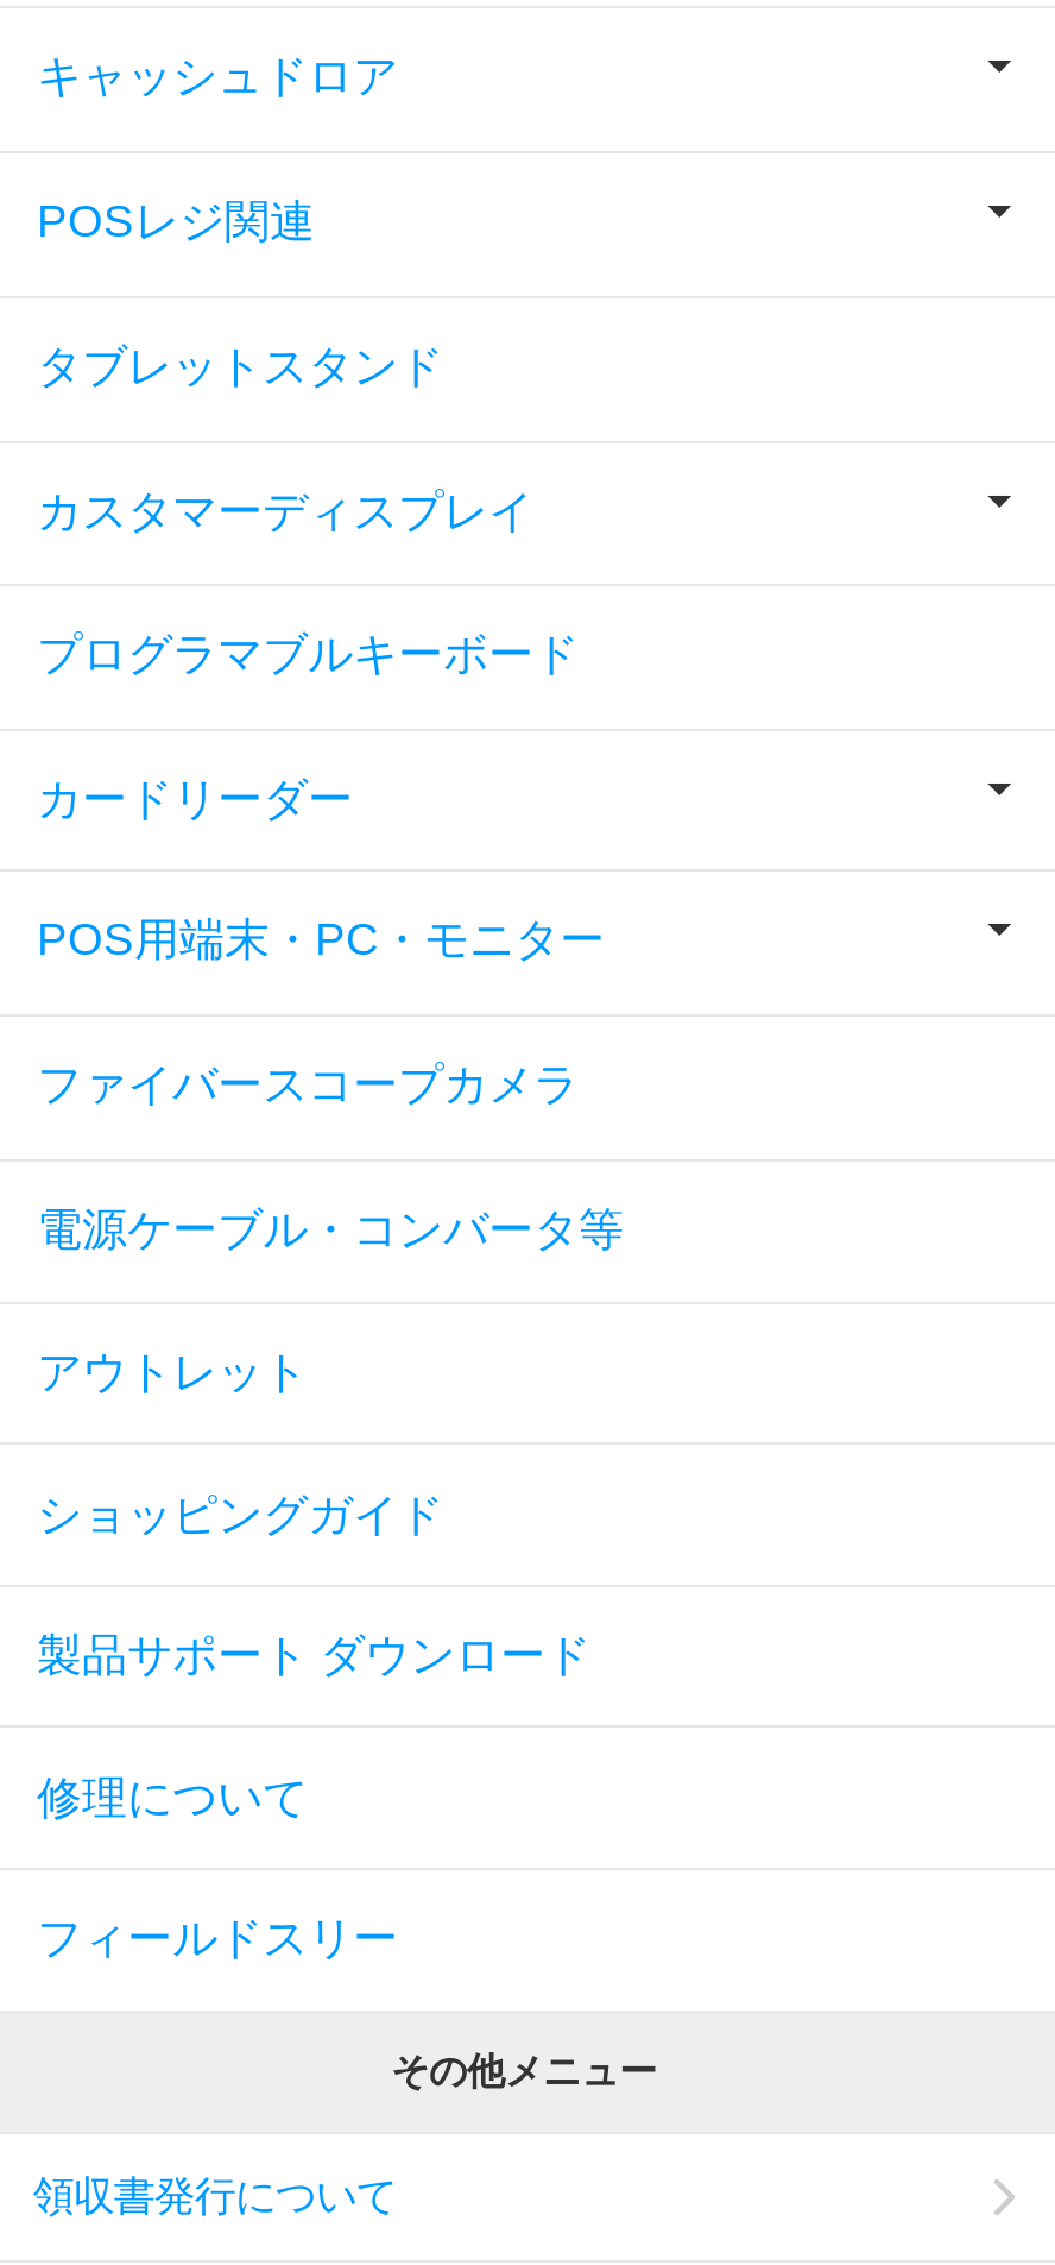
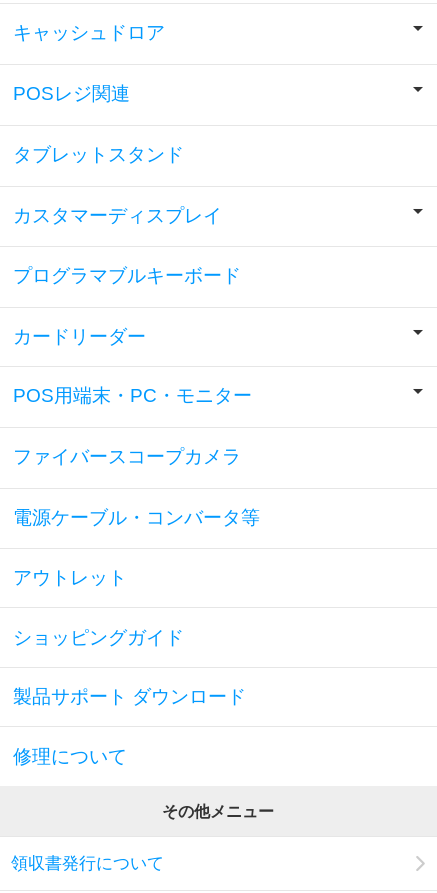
- フィールドスリー
